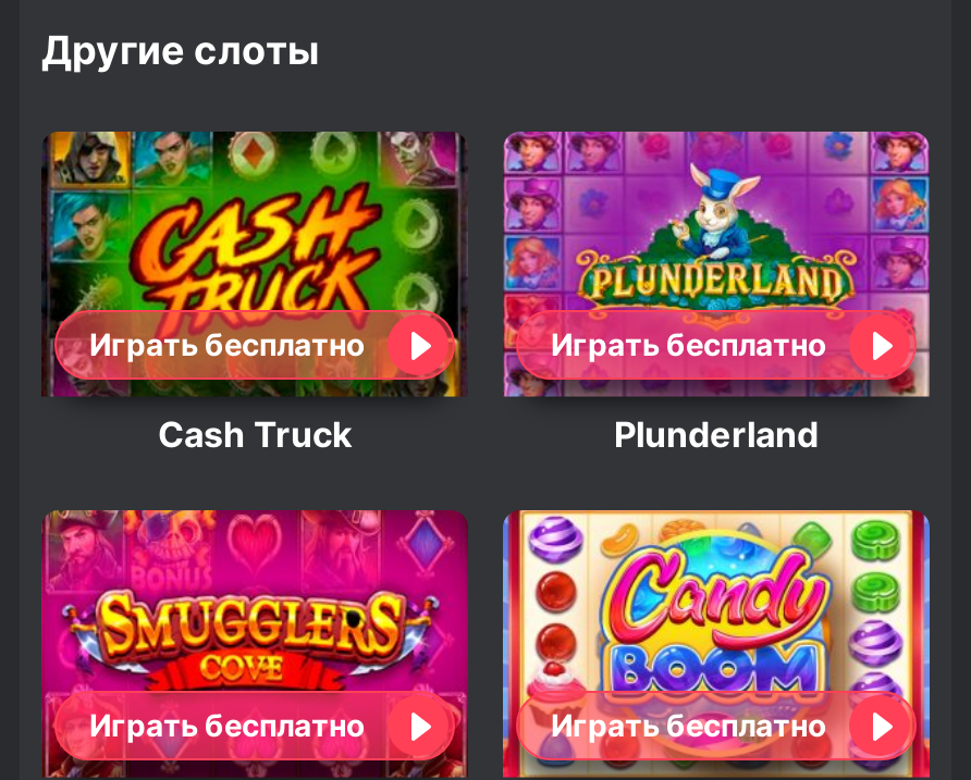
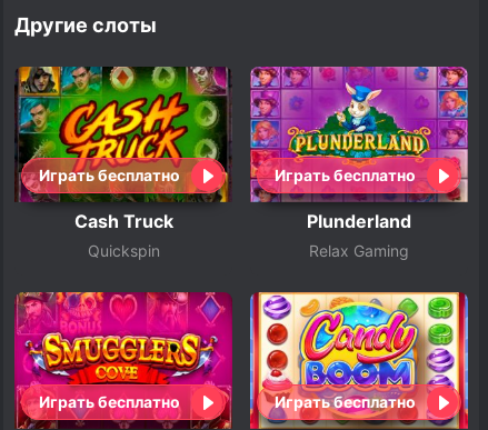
+ Quickspin

+ Relax Gaming
